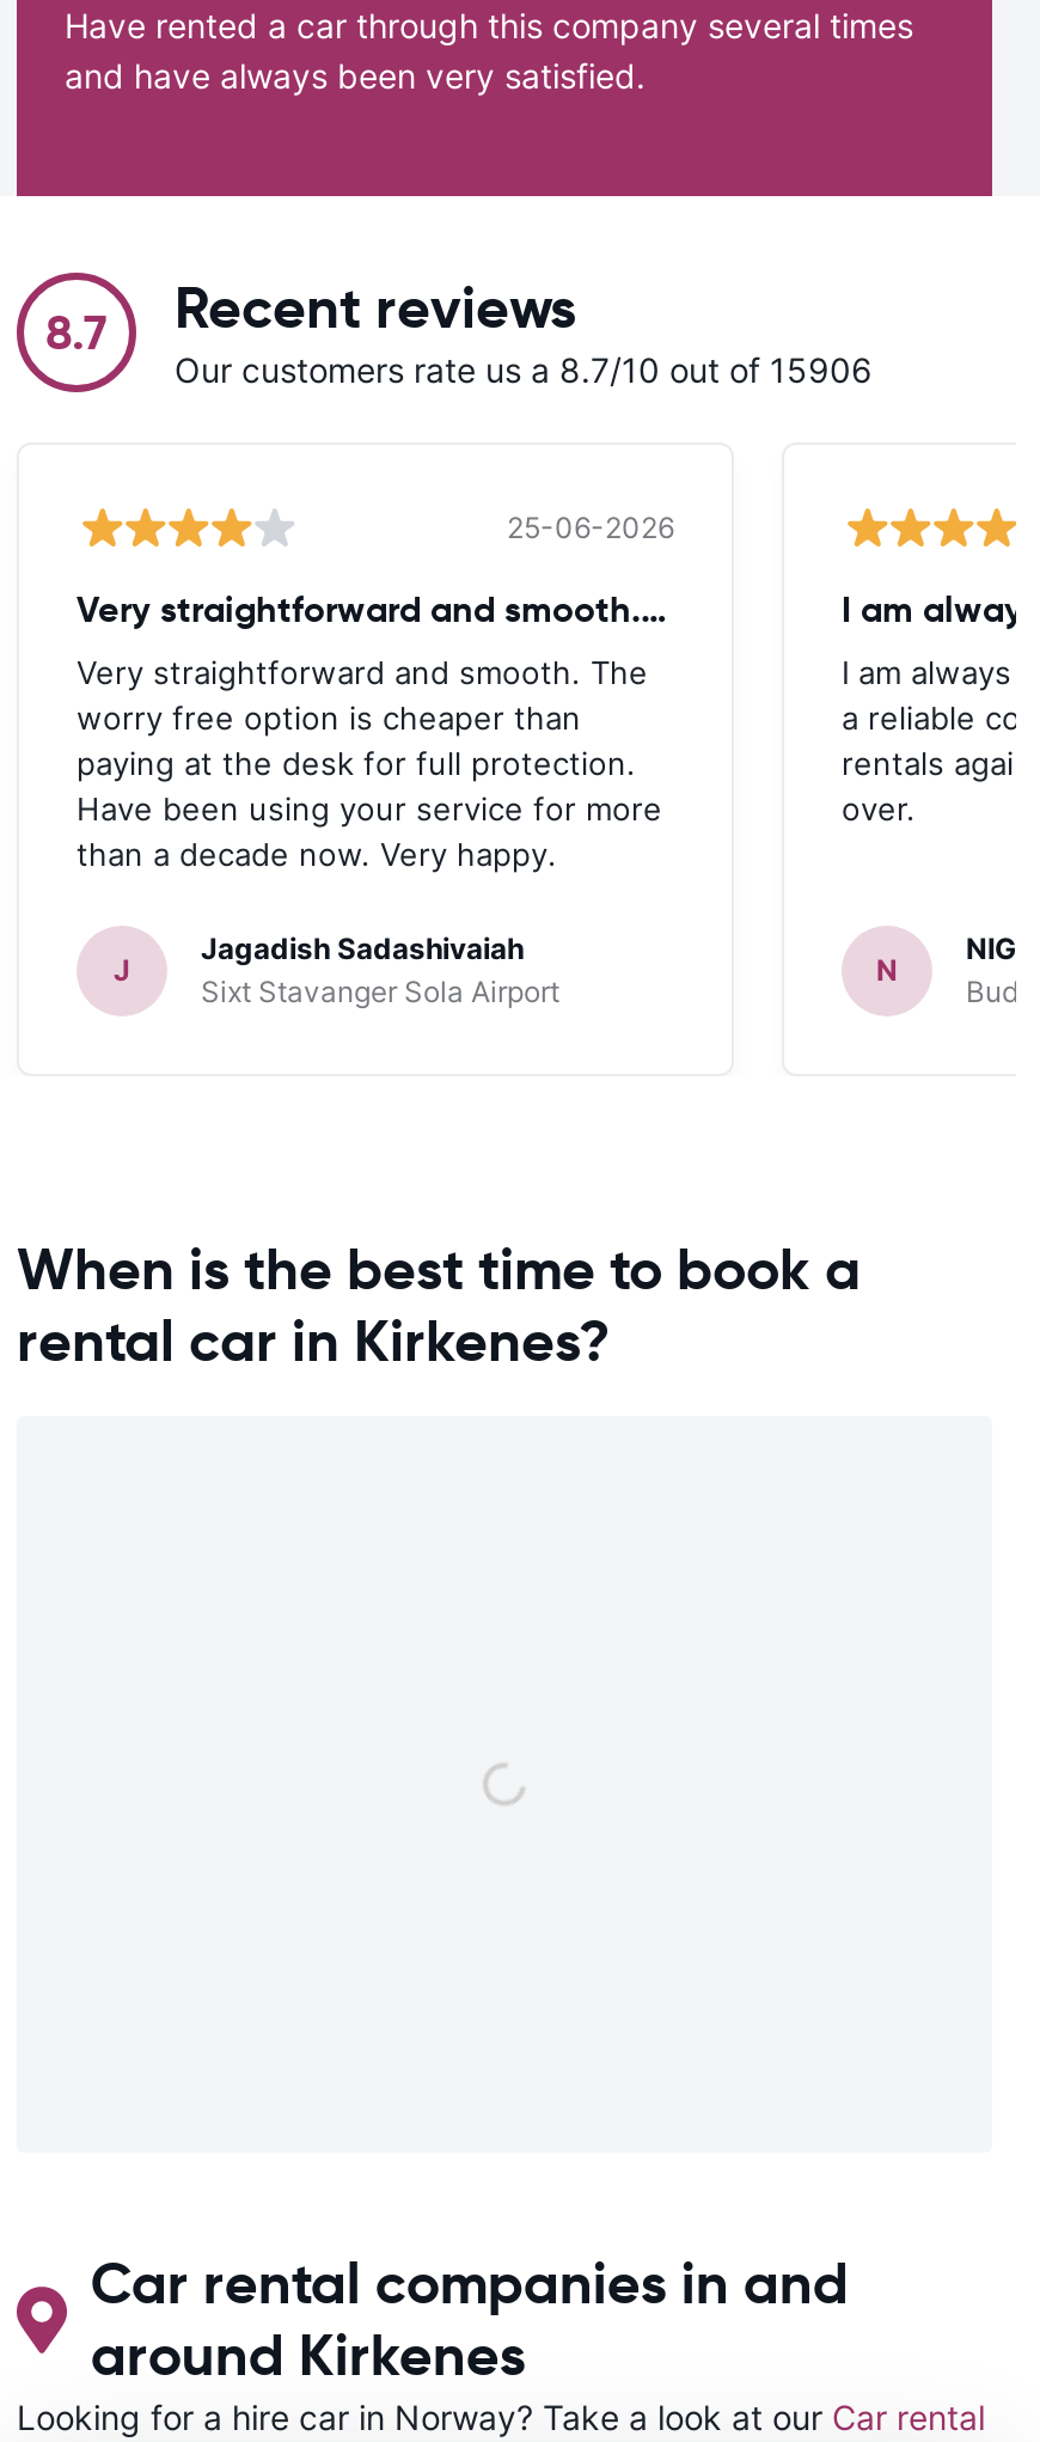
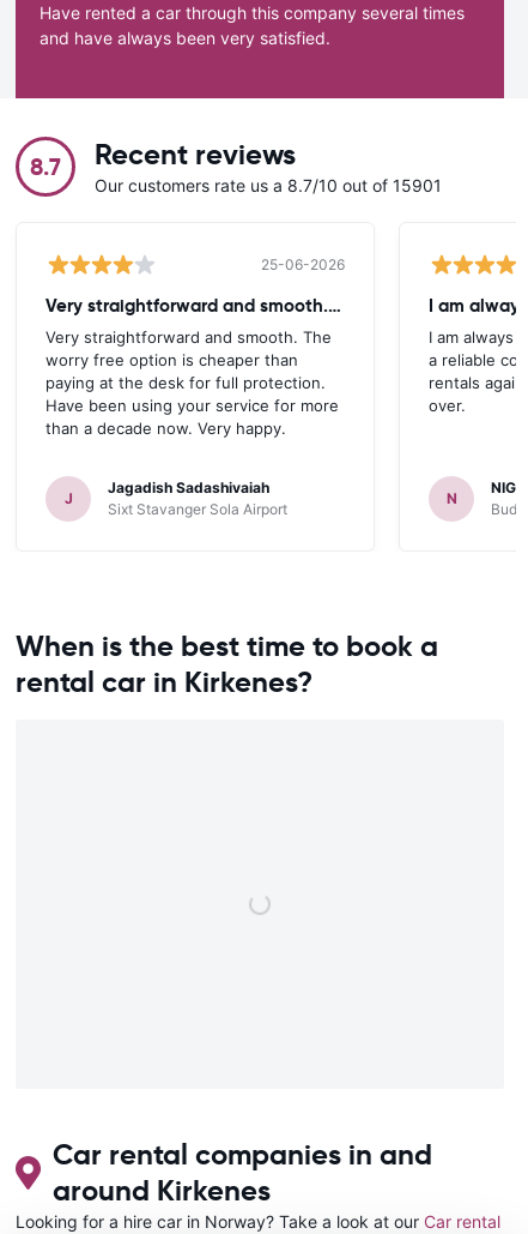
- Our customers rate us a 8.7/10 out of 15906
+ Our customers rate us a 8.7/10 out of 15901
